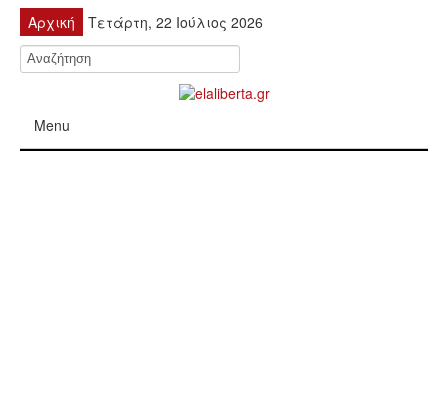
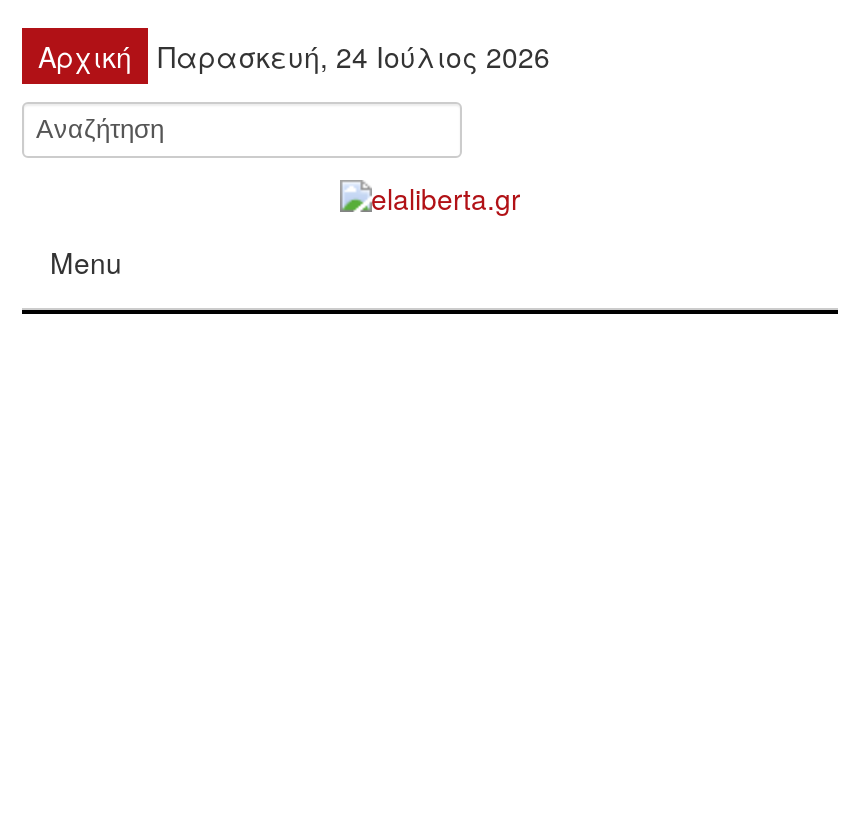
- Τετάρτη, 22 Ιούλιος 2026
+ Παρασκευή, 24 Ιούλιος 2026
